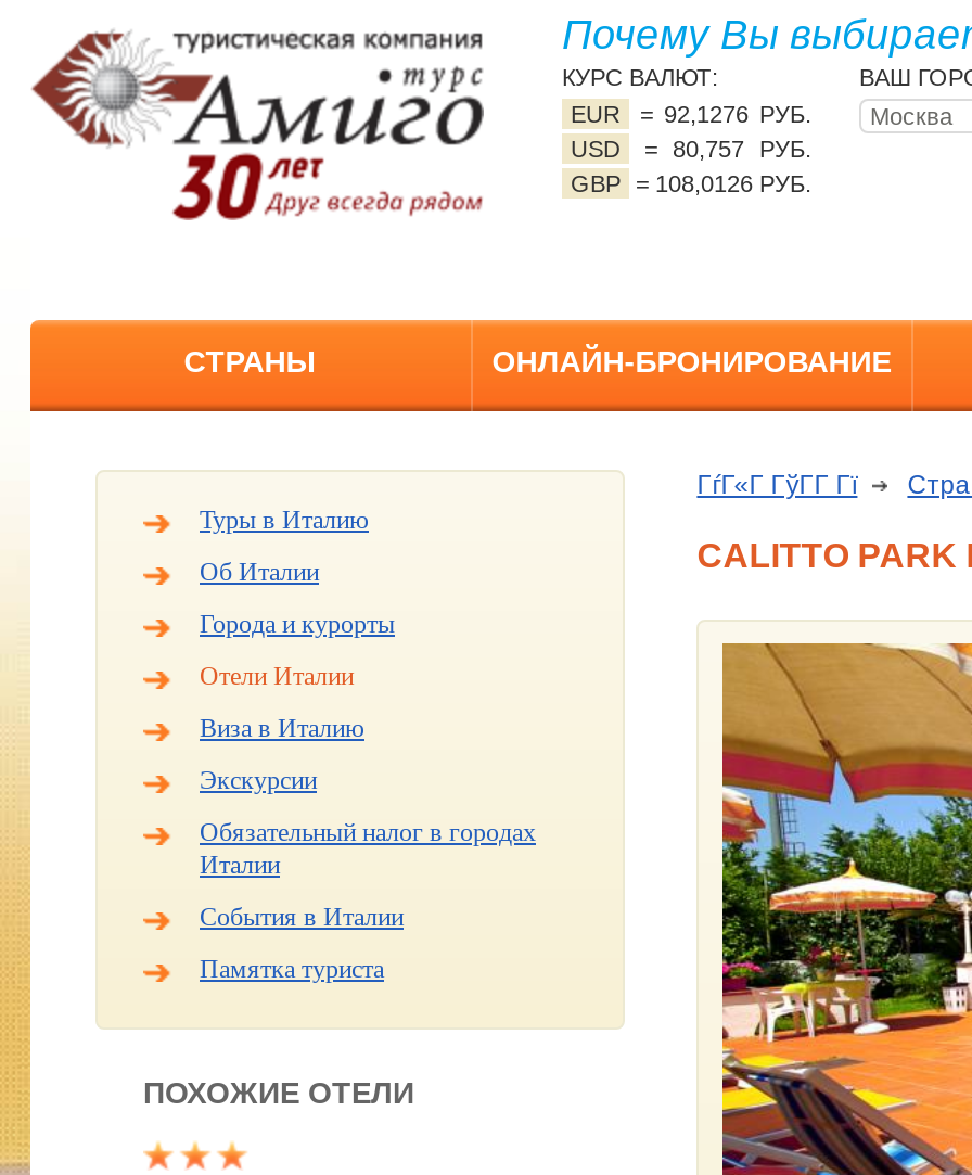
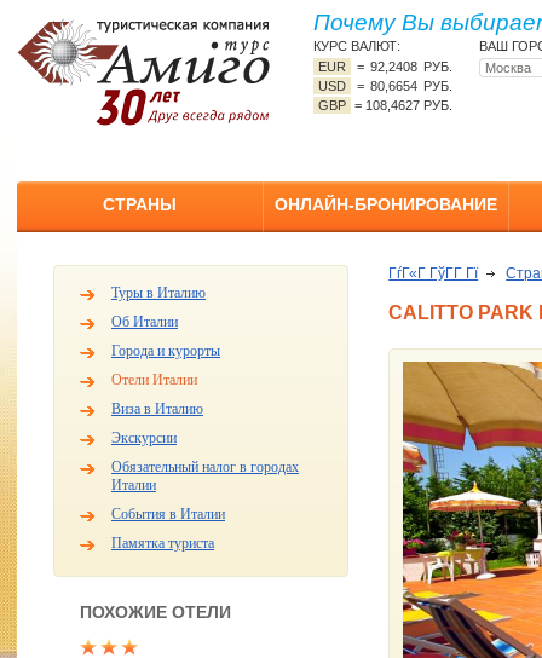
- EUR = 92,1276 РУБ.
+ EUR = 92,2408 РУБ.

- USD = 80,757 РУБ.
+ USD = 80,6654 РУБ.

- GBP = 108,0126 РУБ.
+ GBP = 108,4627 РУБ.
